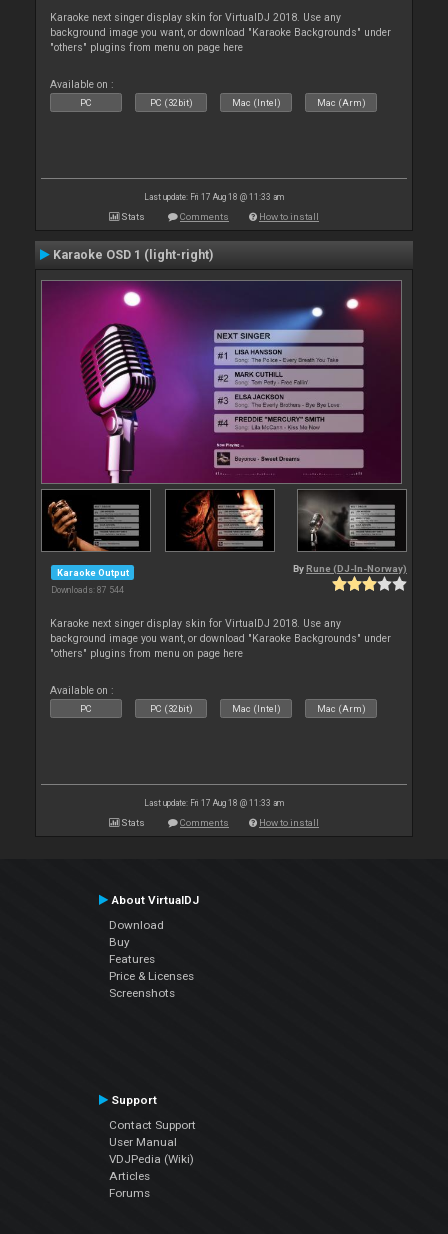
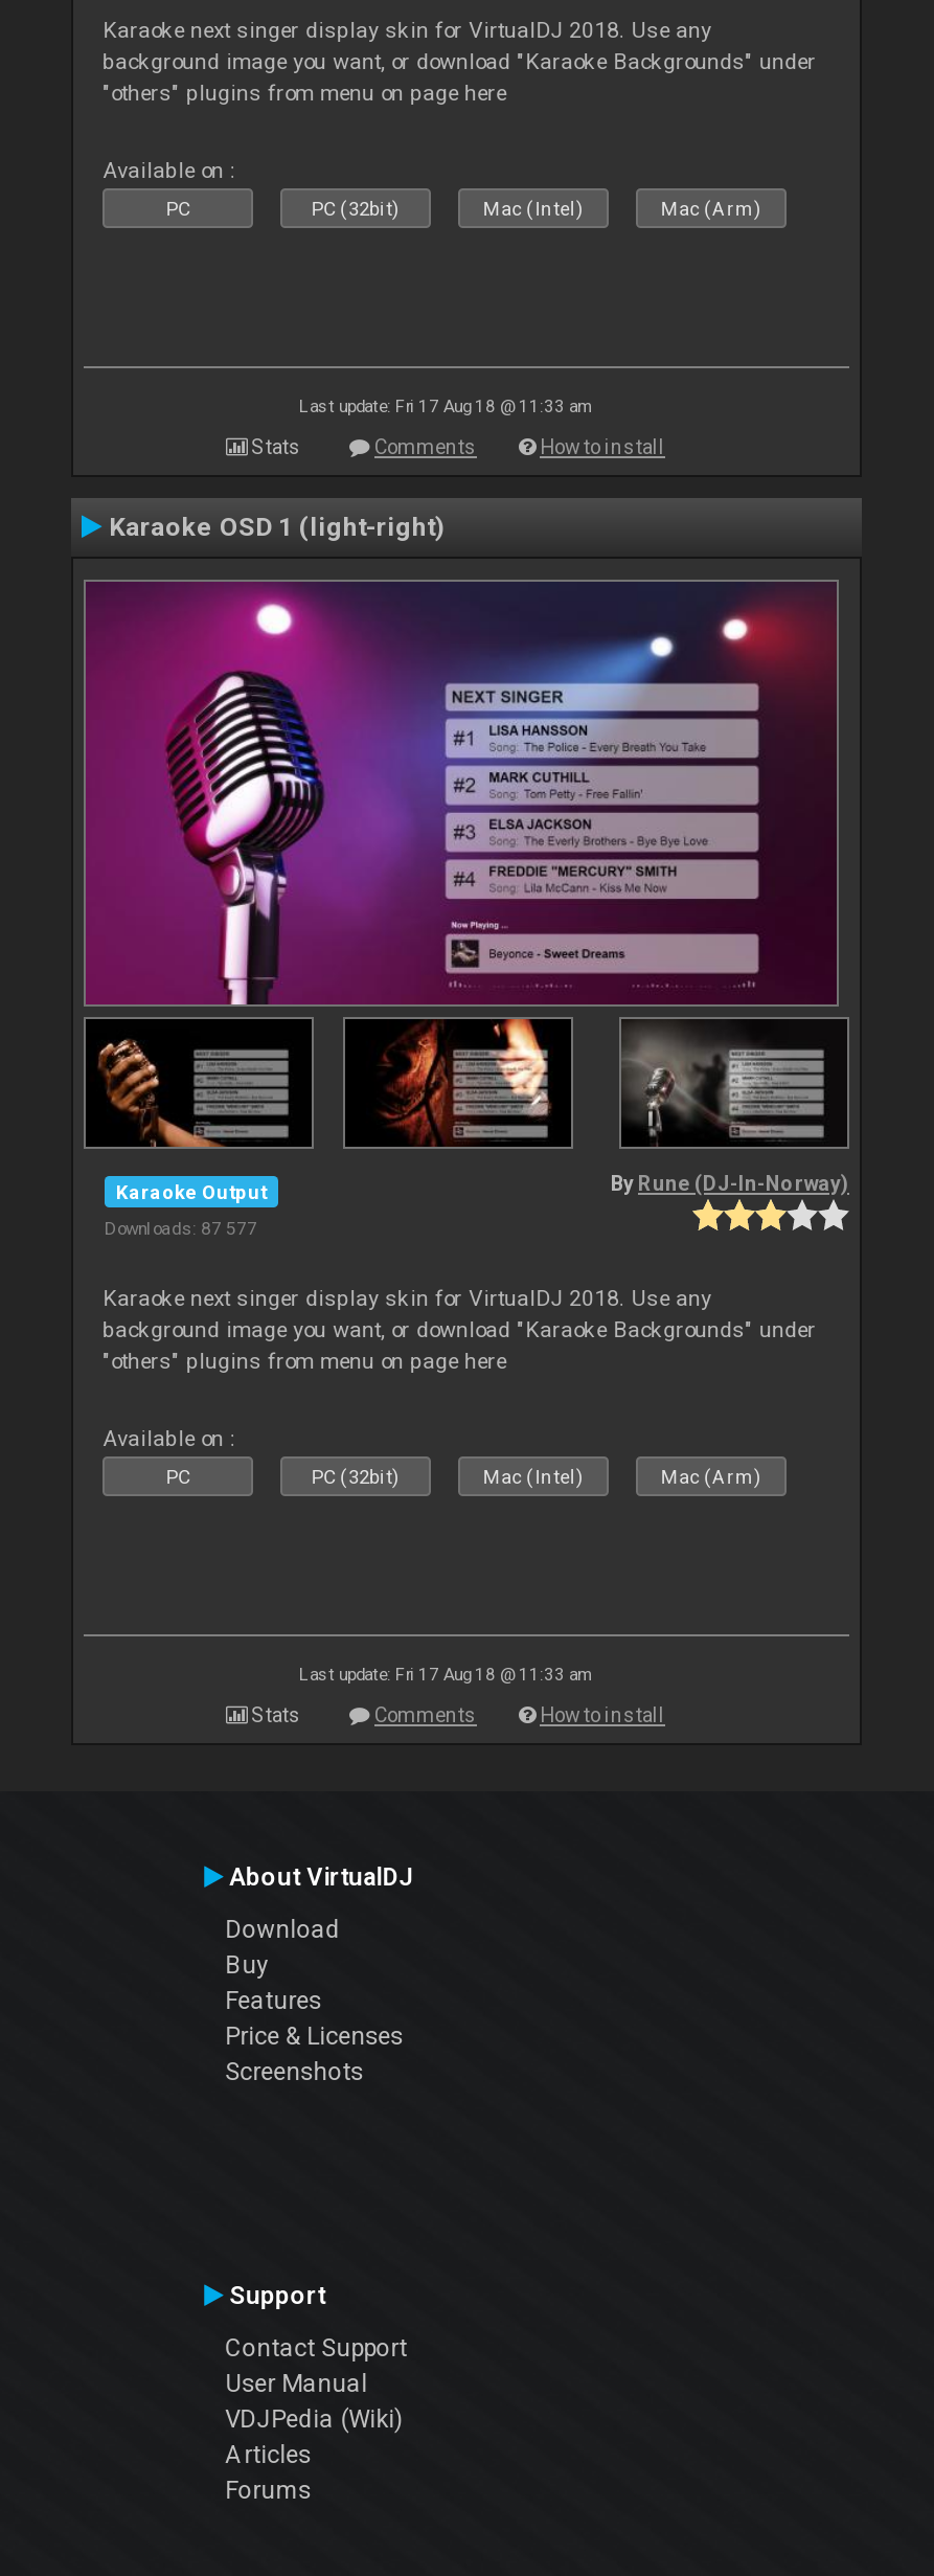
- Downloads: 87 544
+ Downloads: 87 577
